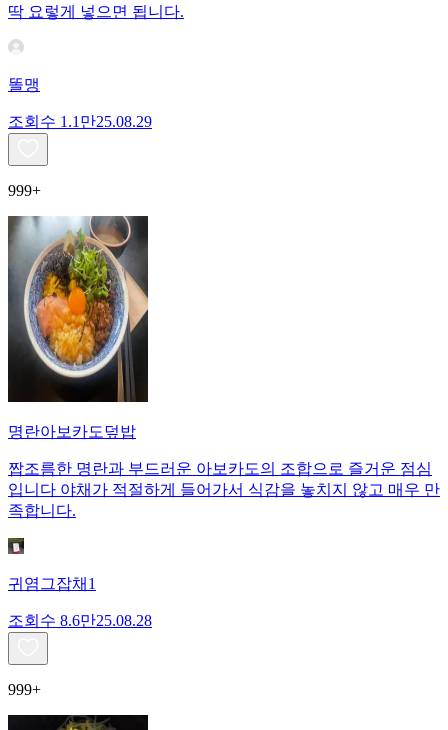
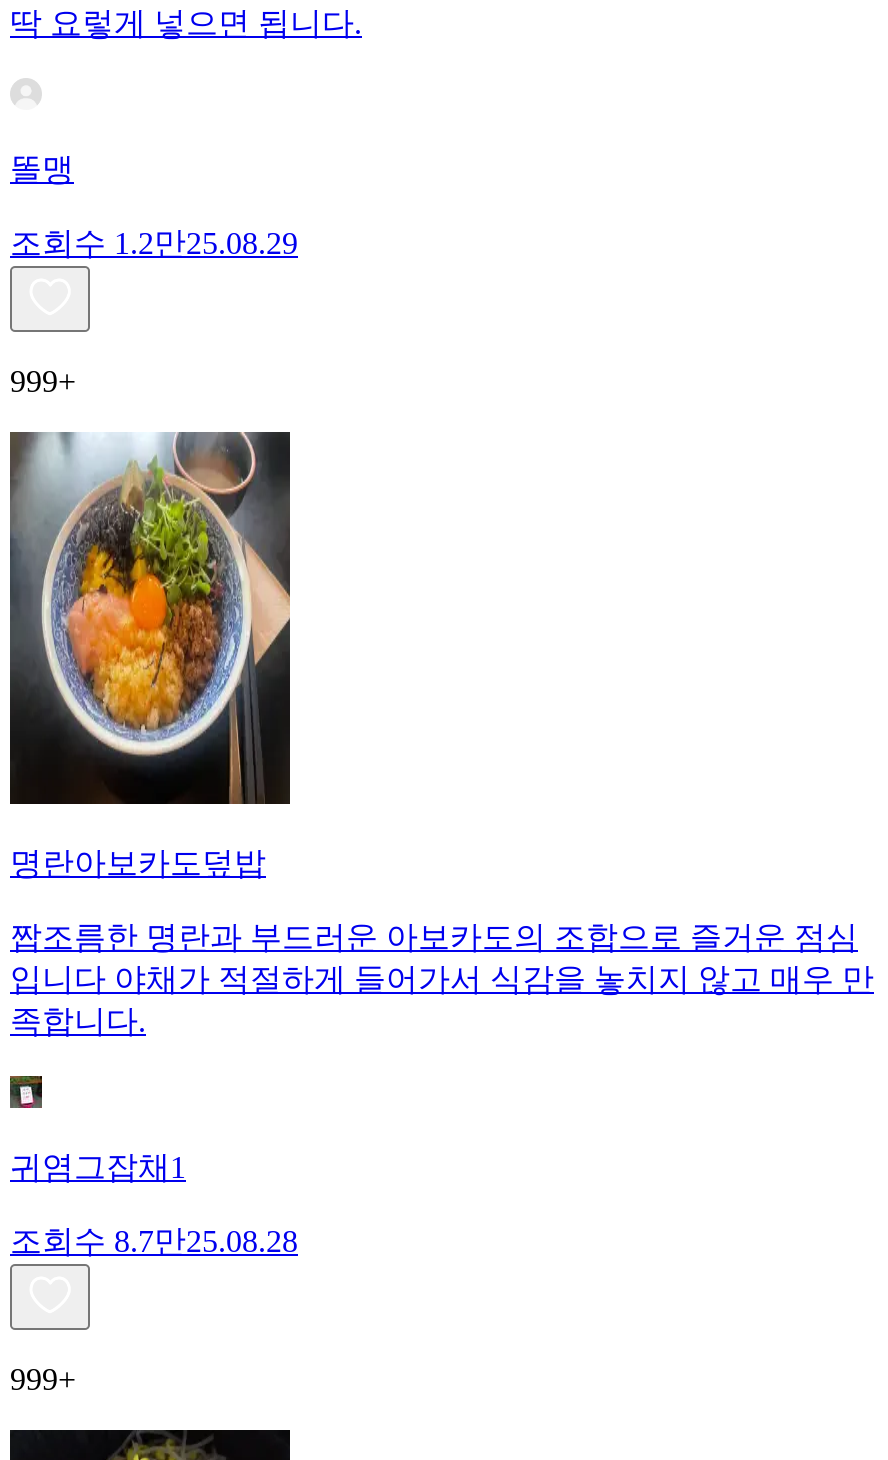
- 조회수 1.1만 25.08.29
+ 조회수 1.2만 25.08.29

- 조회수 8.6만 25.08.28
+ 조회수 8.7만 25.08.28
